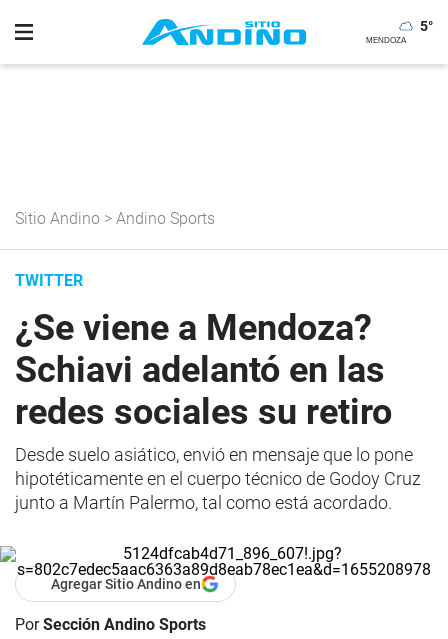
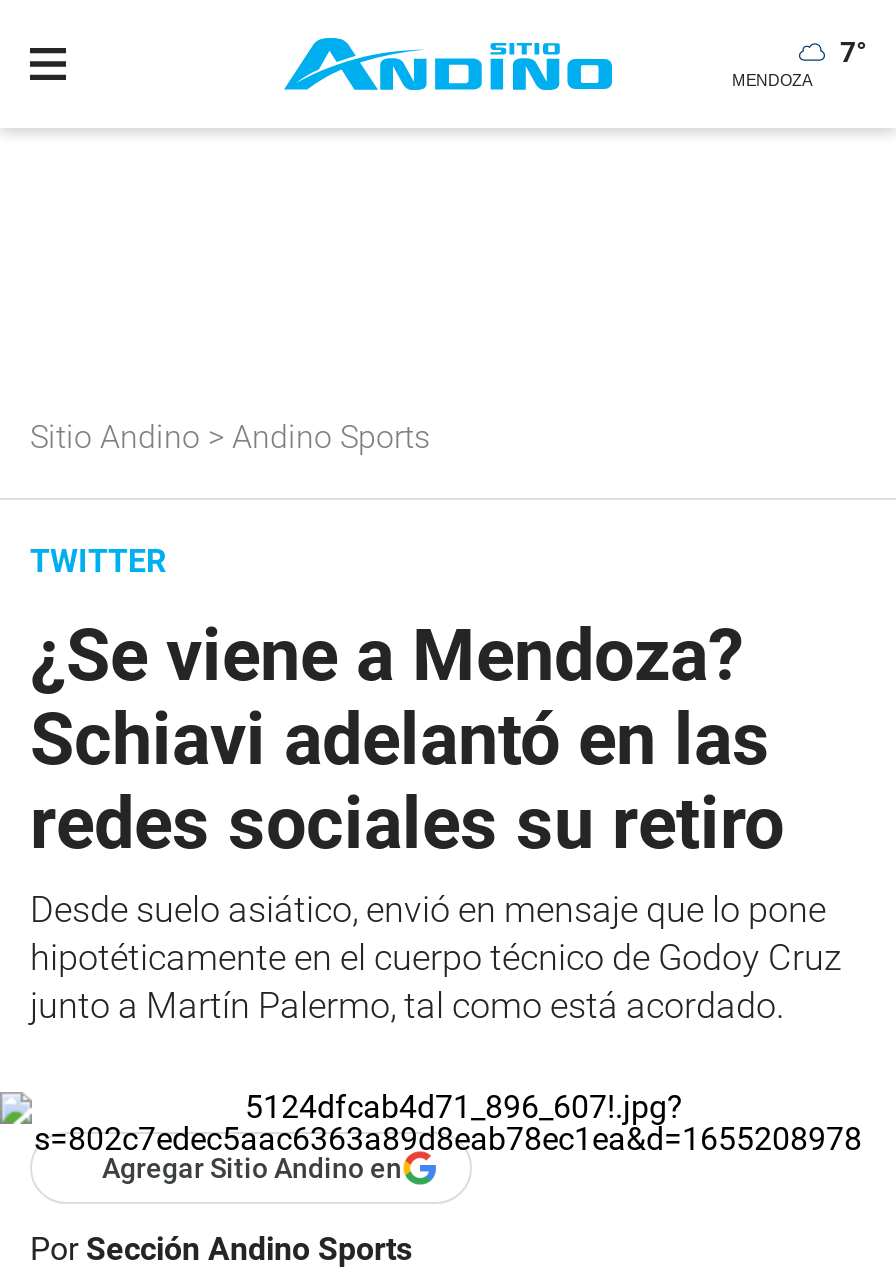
- 5°
+ 7°
